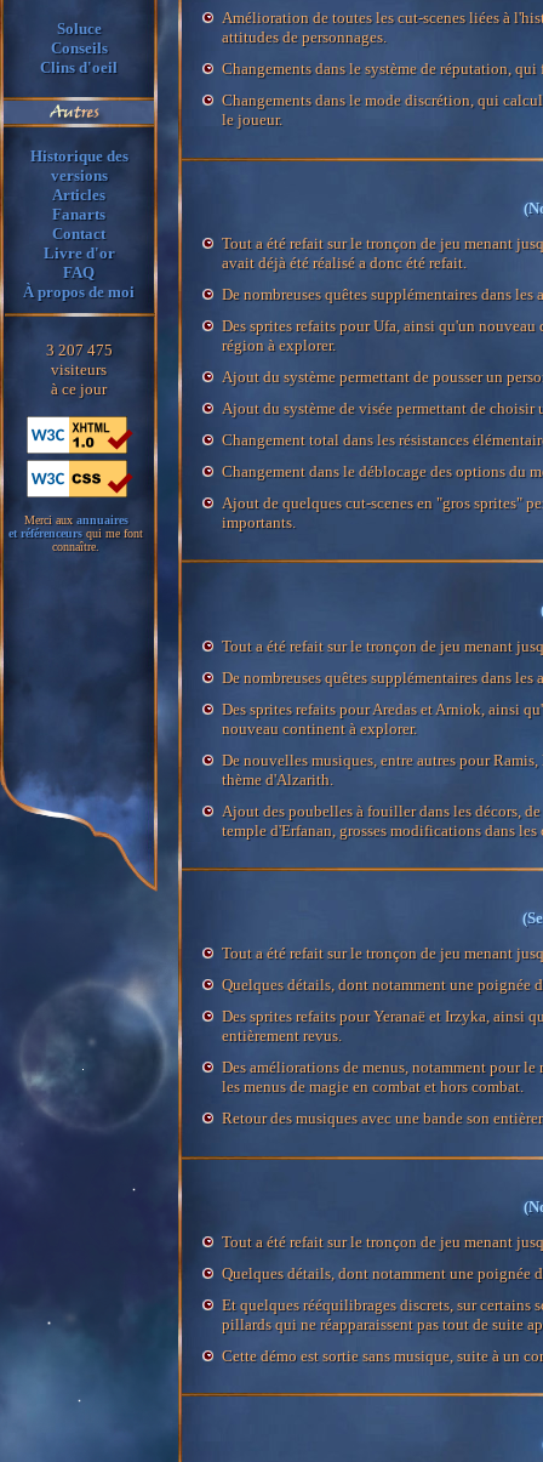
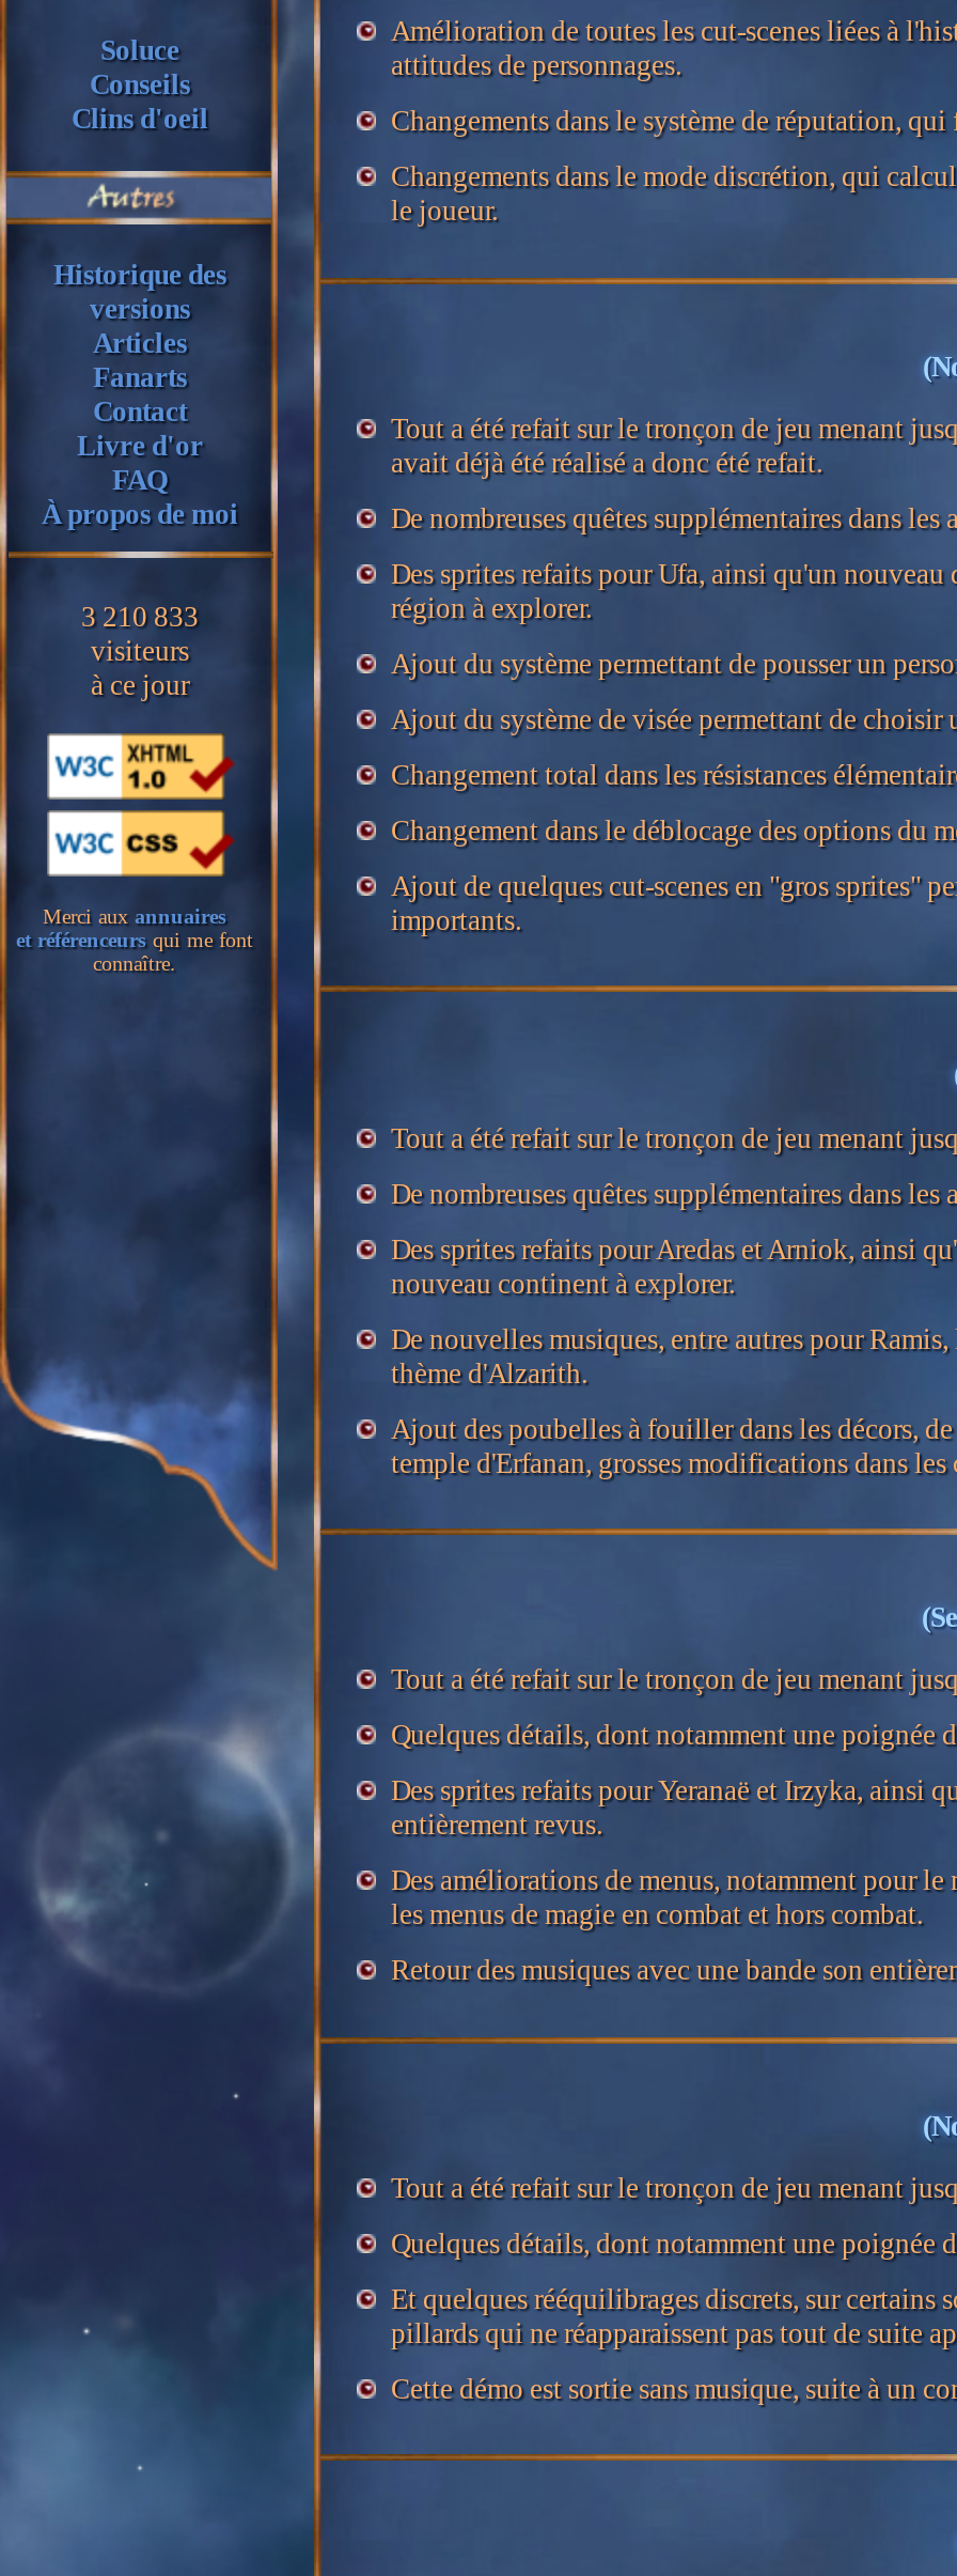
- 3 207 475
+ 3 210 833
